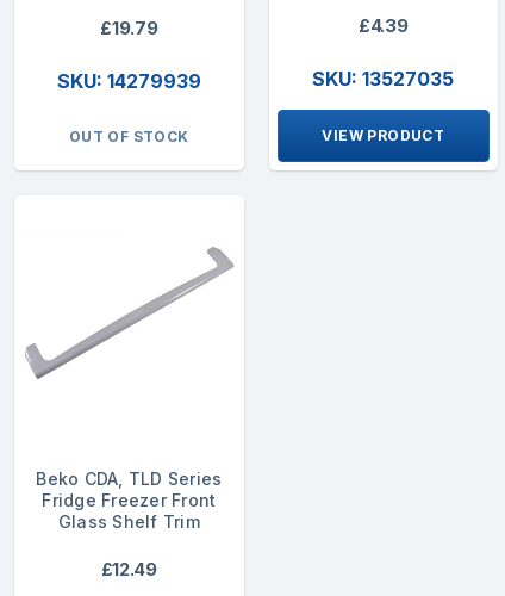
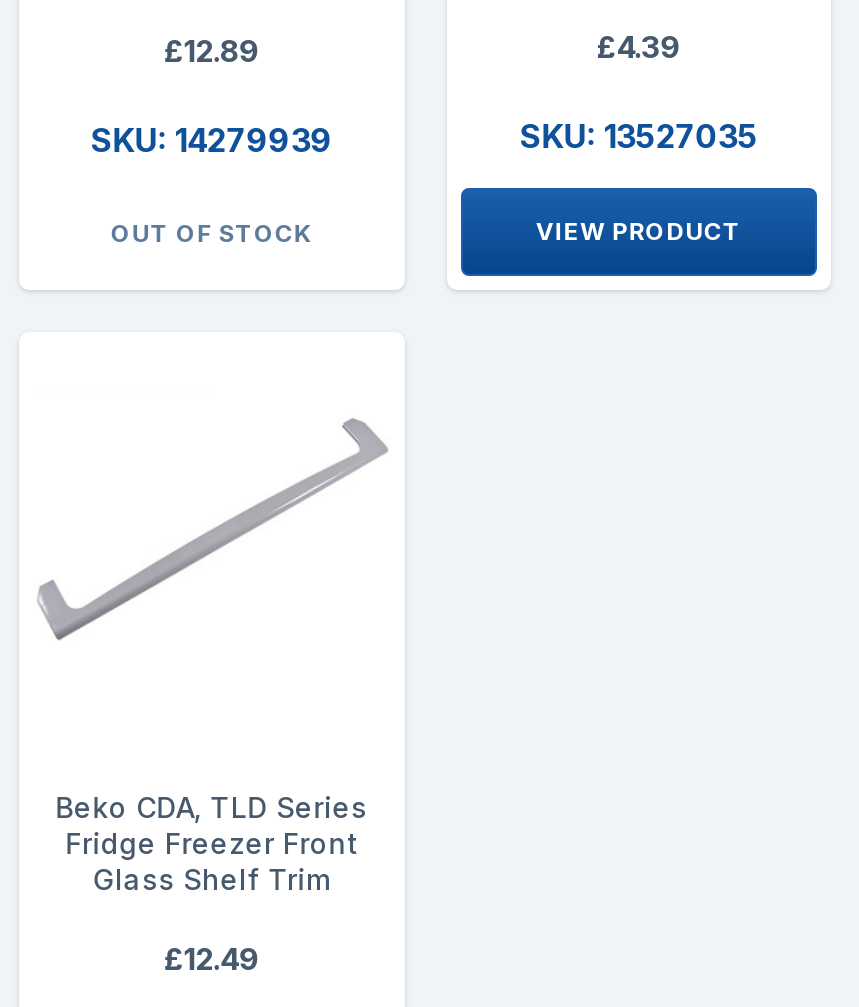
- £19.79
+ £12.89
